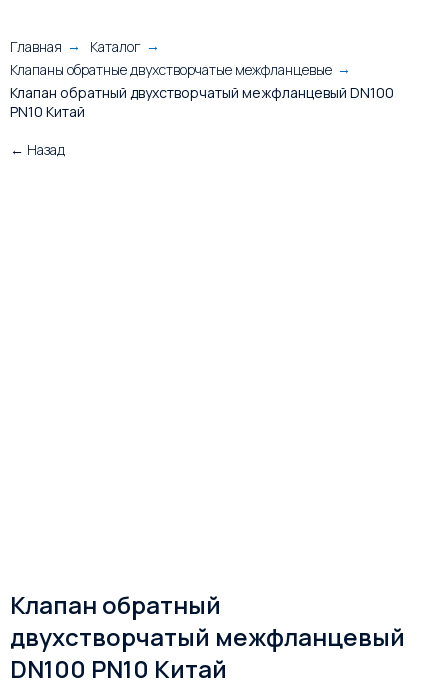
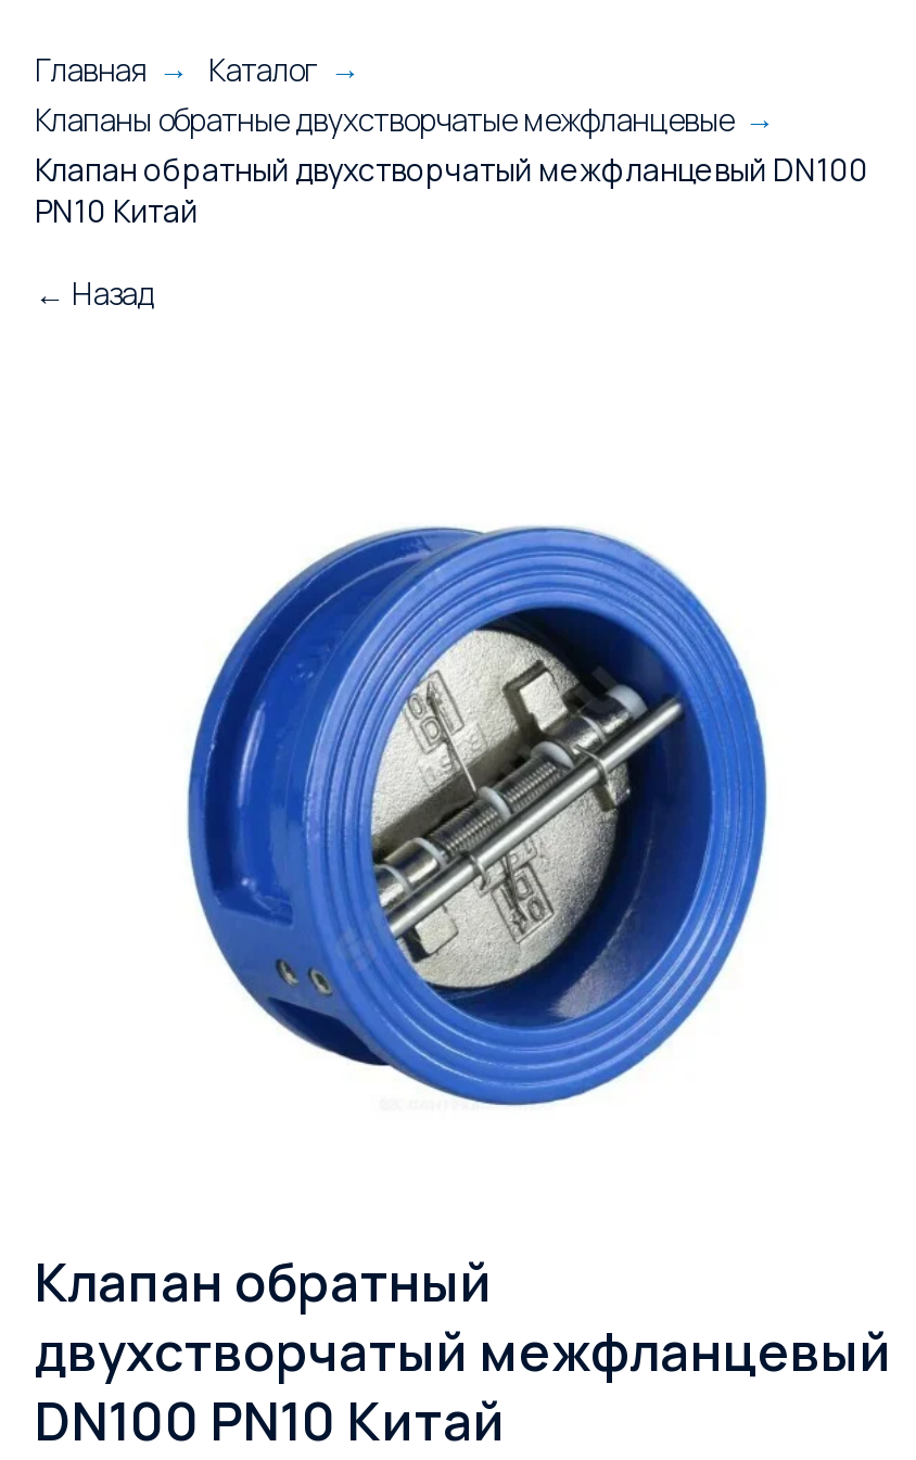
+ [image]
